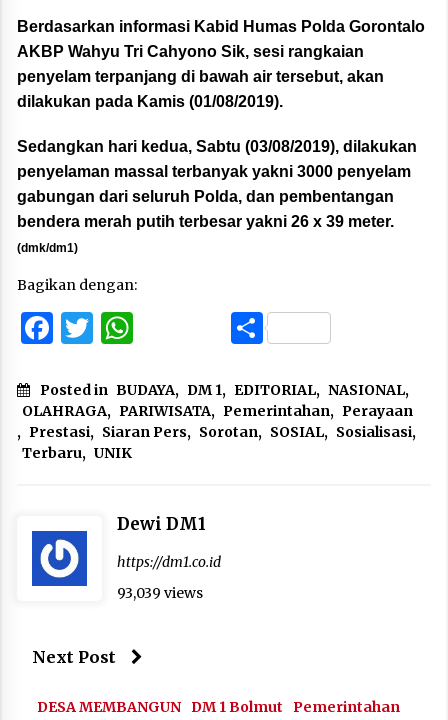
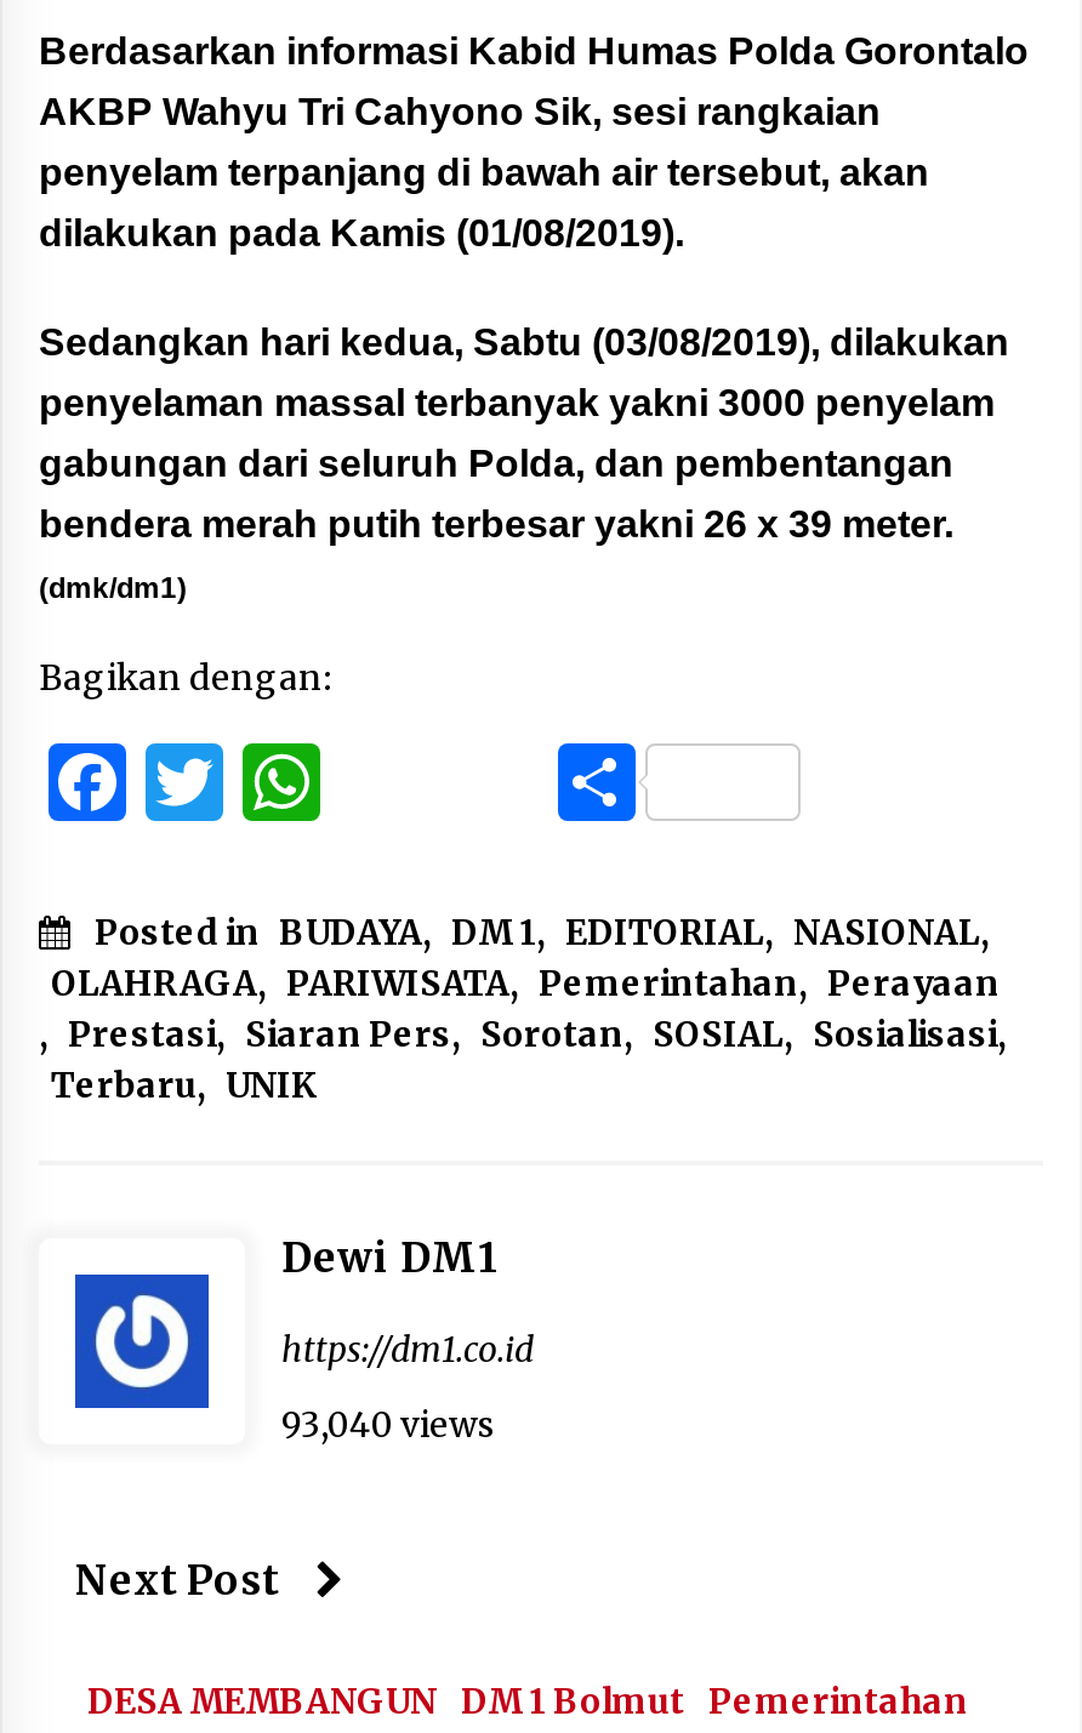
- 93,039 views
+ 93,040 views
